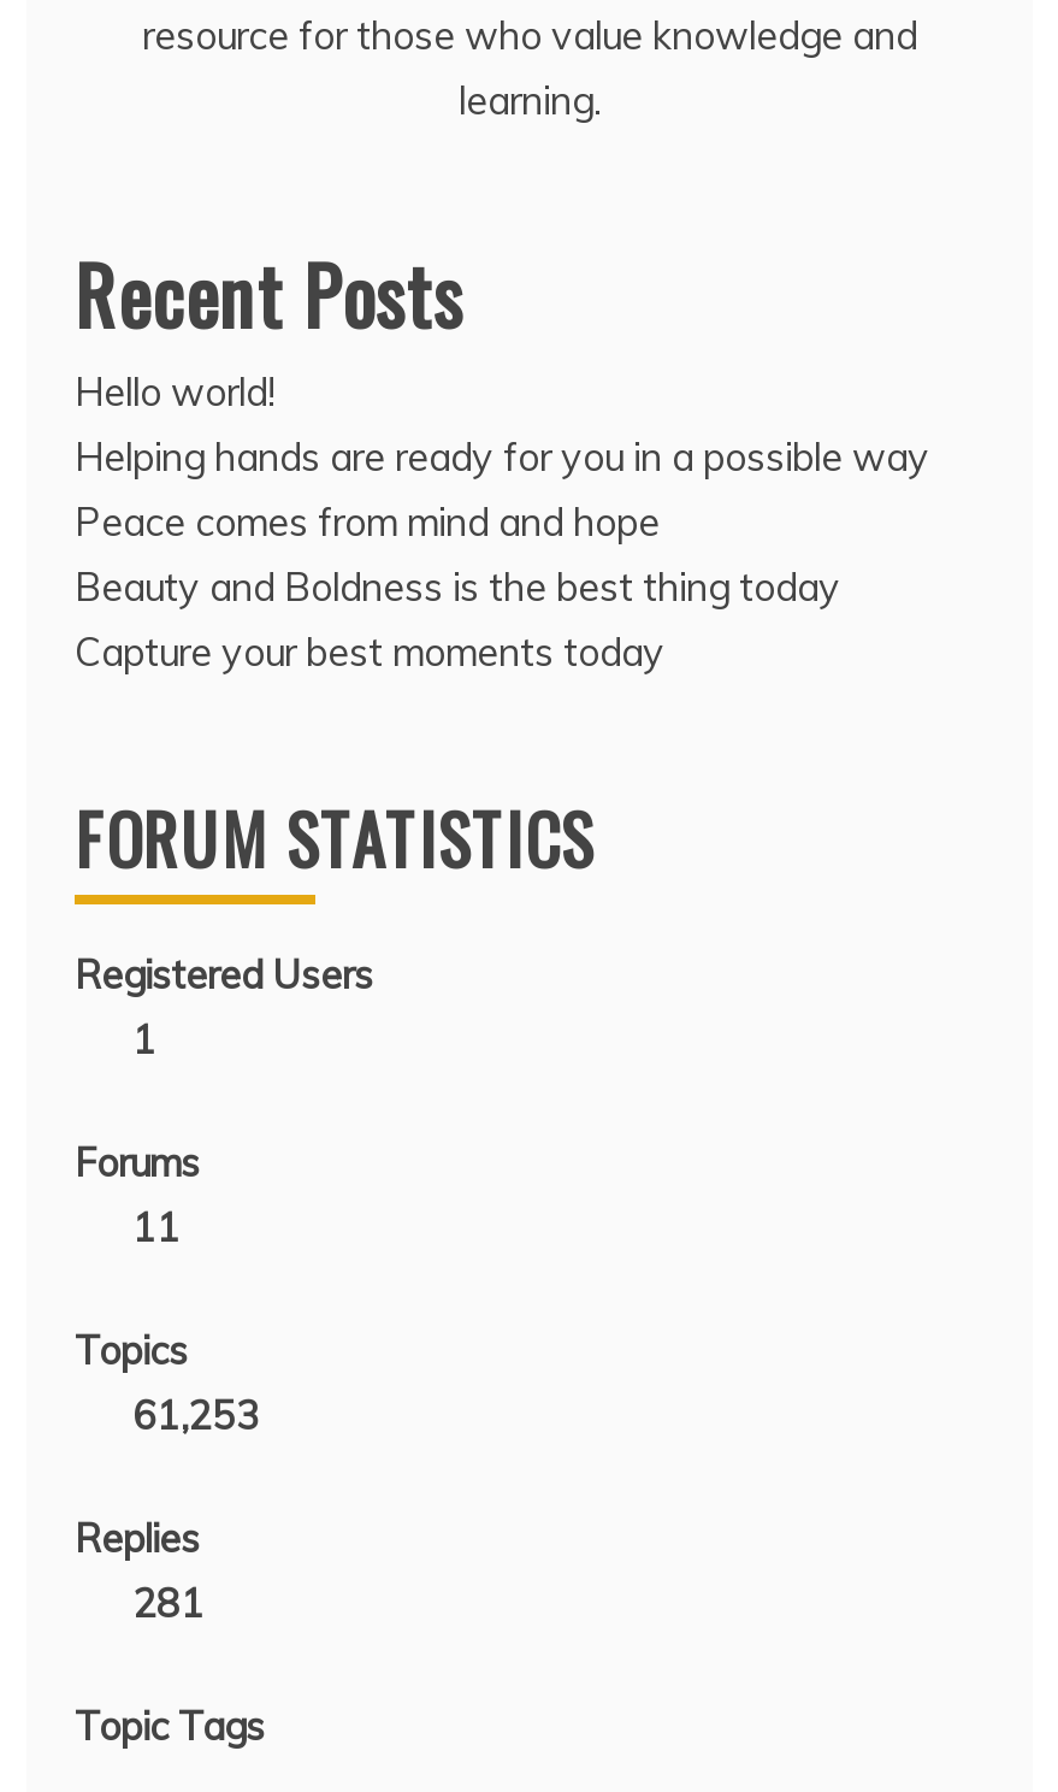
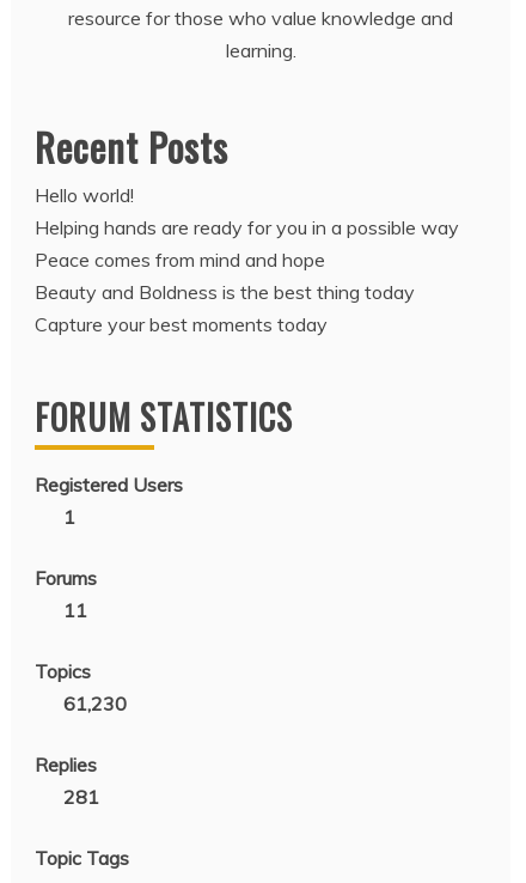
- 61,253
+ 61,230
